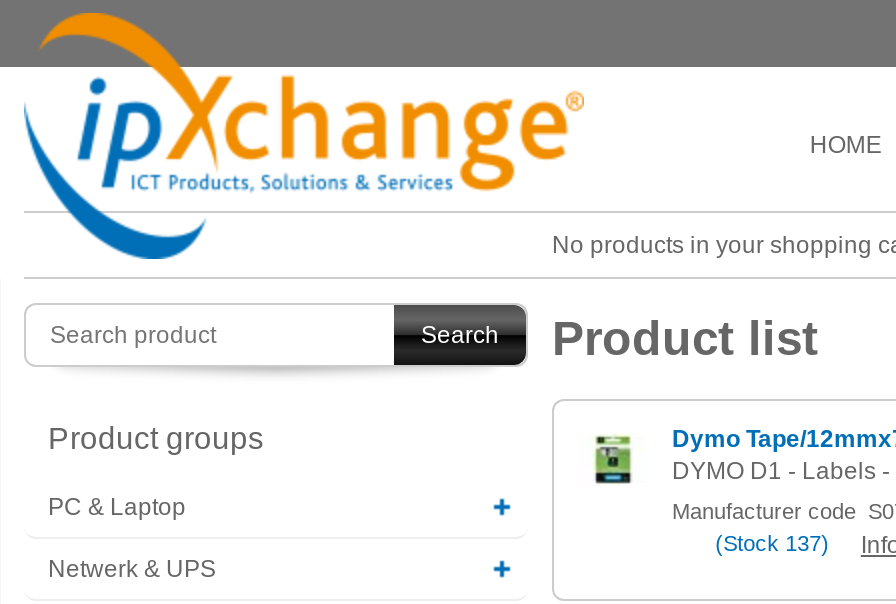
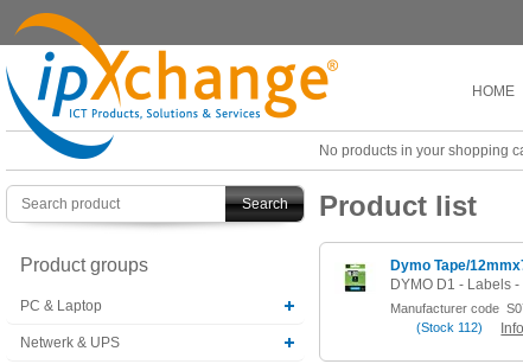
- (Stock 137)
+ (Stock 112)
